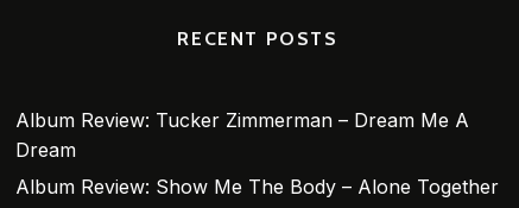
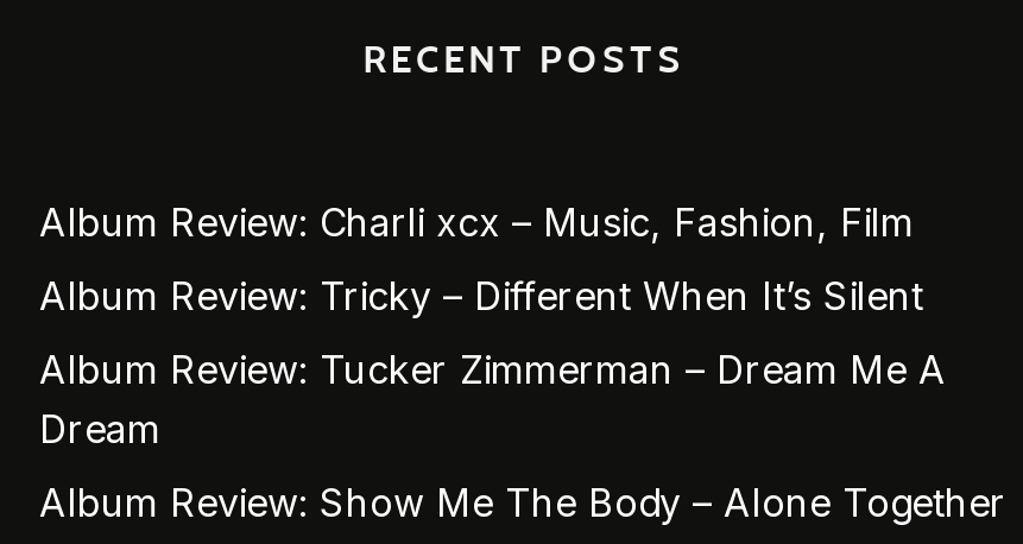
+ Album Review: Charli xcx – Music, Fashion, Film
+ Album Review: Tricky – Different When It’s Silent
